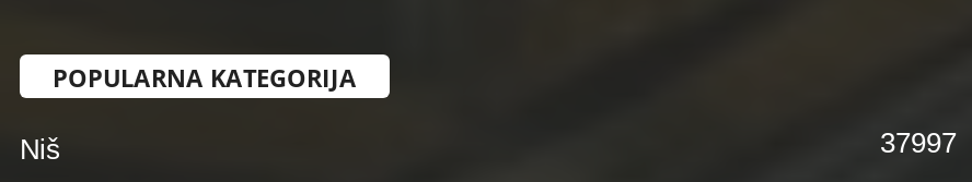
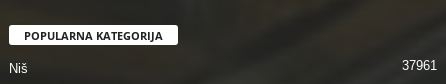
- 37997
+ 37961
